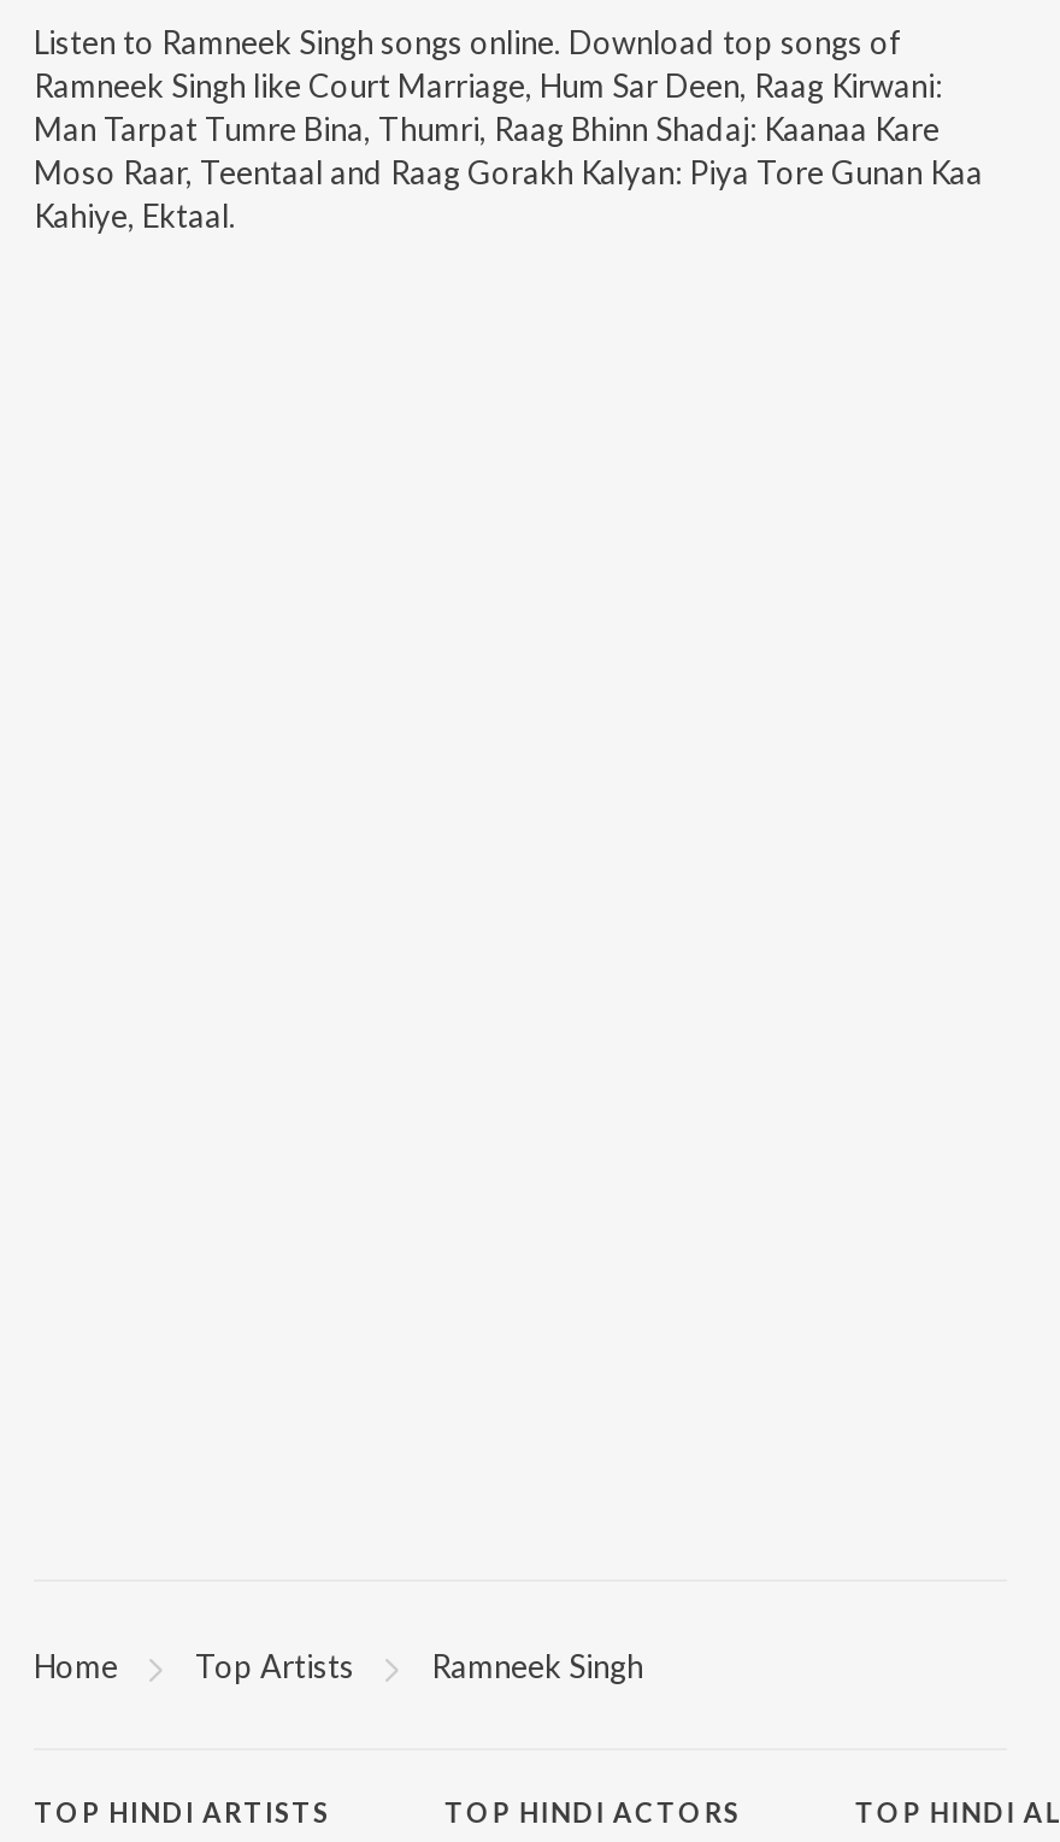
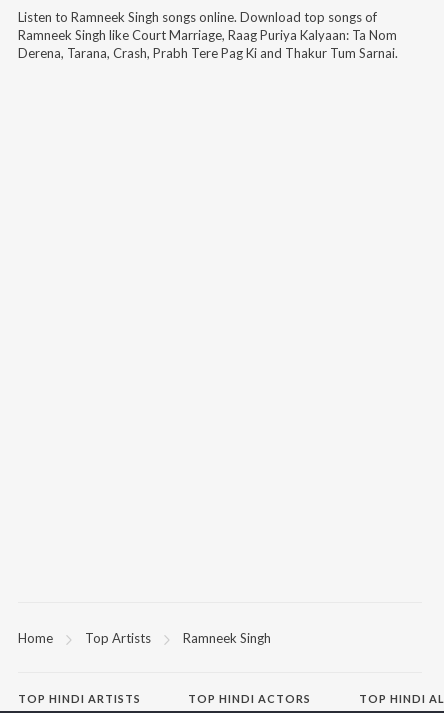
- Ramneek Singh like Court Marriage, Hum Sar Deen, Raag Kirwani:
- Man Tarpat Tumre Bina, Thumri, Raag Bhinn Shadaj: Kaanaa Kare
- Moso Raar, Teentaal and Raag Gorakh Kalyan: Piya Tore Gunan Kaa
- Kahiye, Ektaal.
+ Ramneek Singh like Court Marriage, Raag Puriya Kalyaan: Ta Nom
+ Derena, Tarana, Crash, Prabh Tere Pag Ki and Thakur Tum Sarnai.
